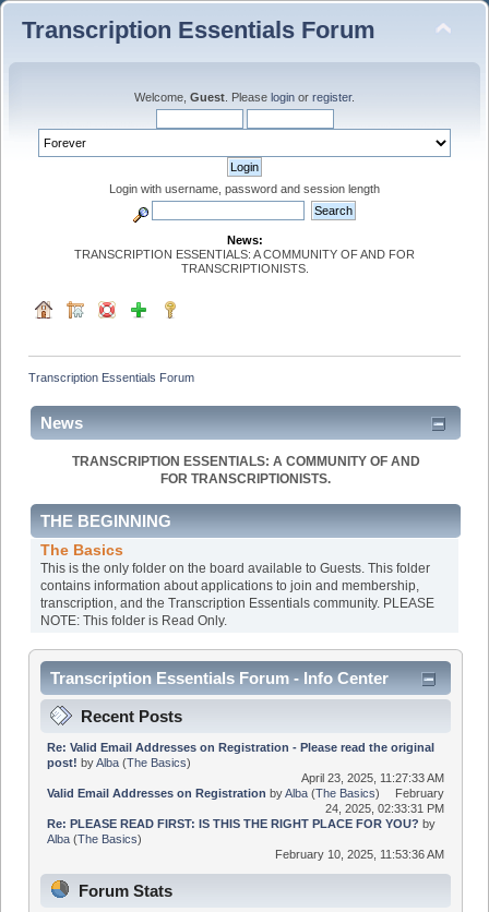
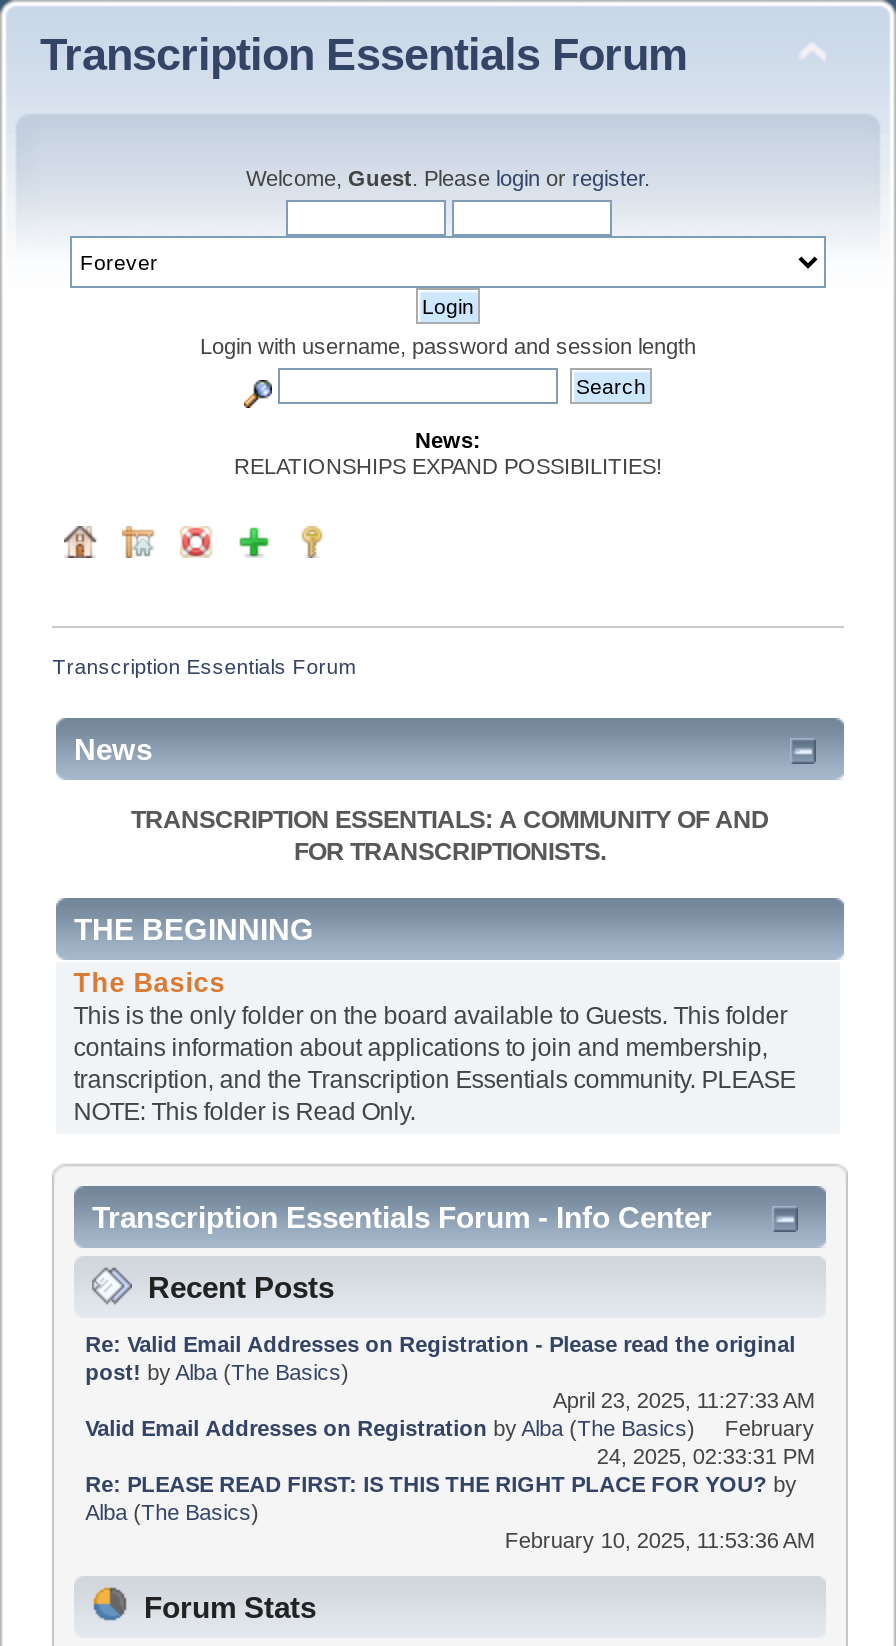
- TRANSCRIPTION ESSENTIALS: A COMMUNITY OF AND FOR
- TRANSCRIPTIONISTS.
+ RELATIONSHIPS EXPAND POSSIBILITIES!
